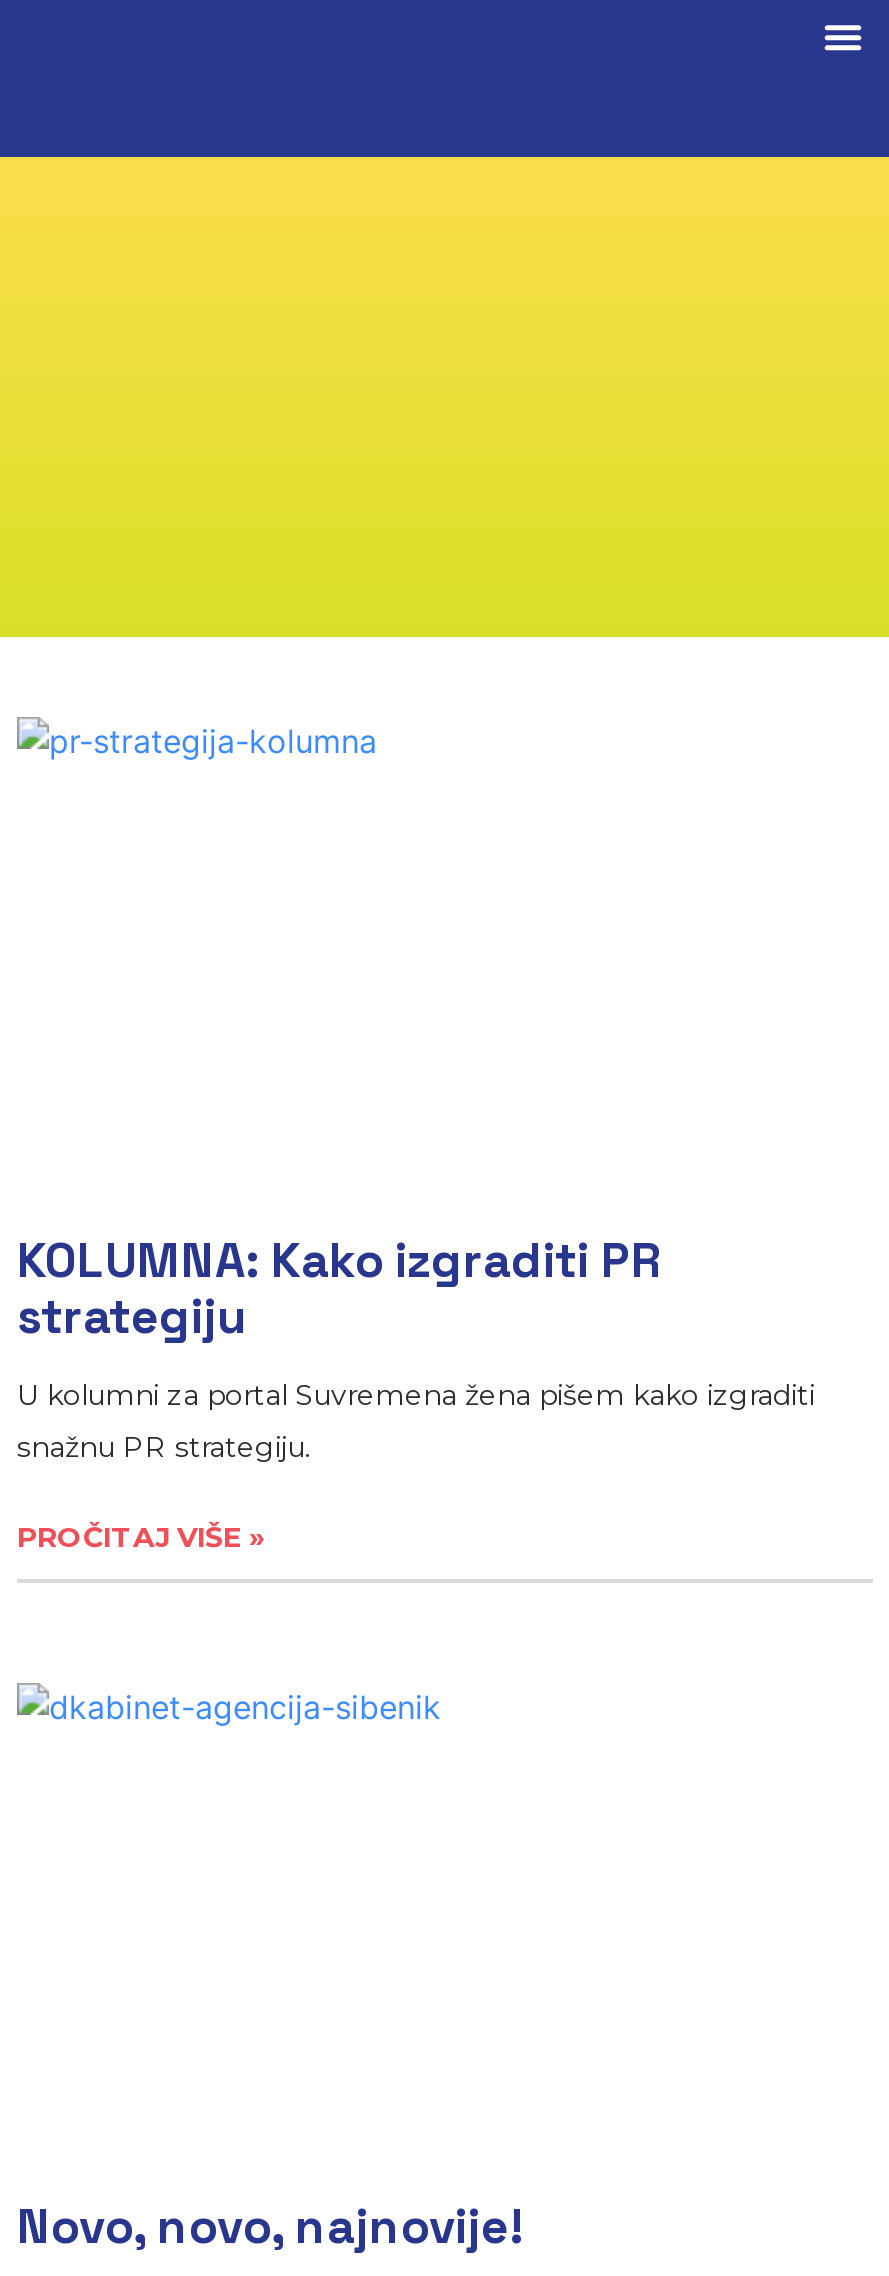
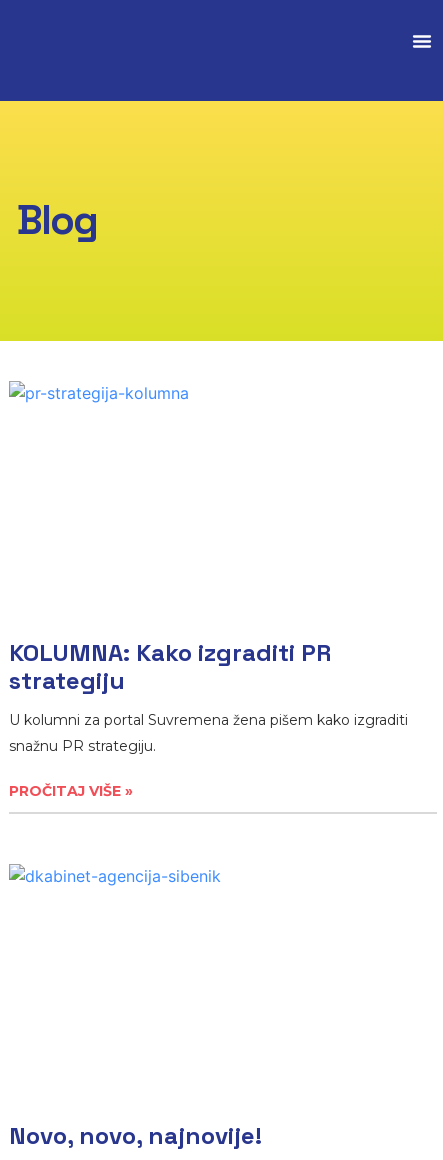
+ Blog
